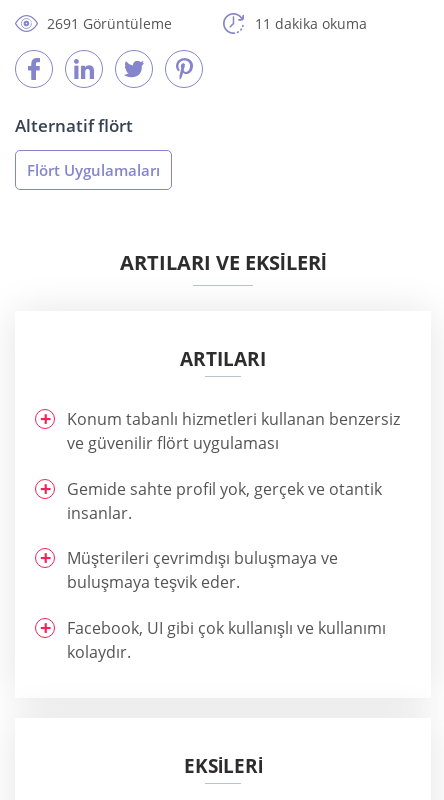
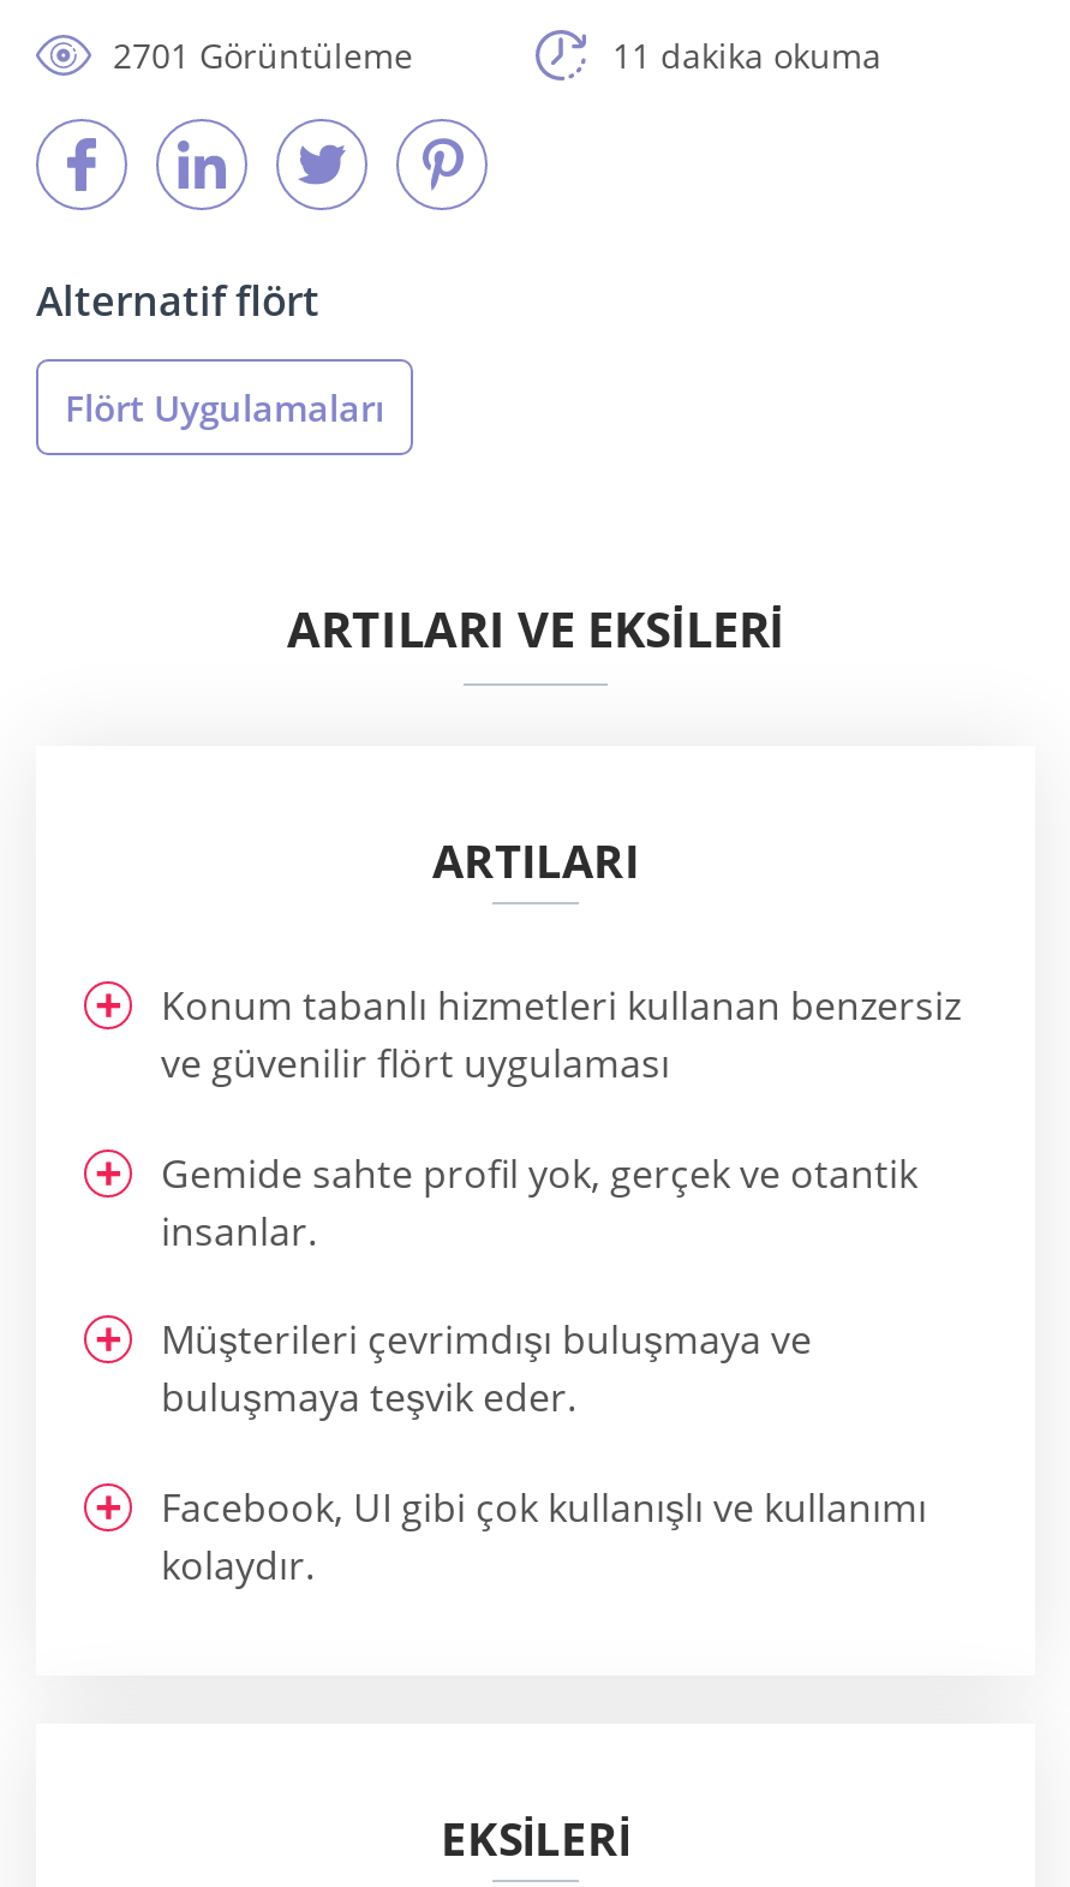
- 2691 Görüntüleme
+ 2701 Görüntüleme
